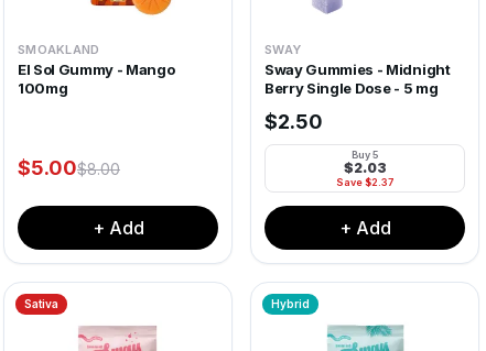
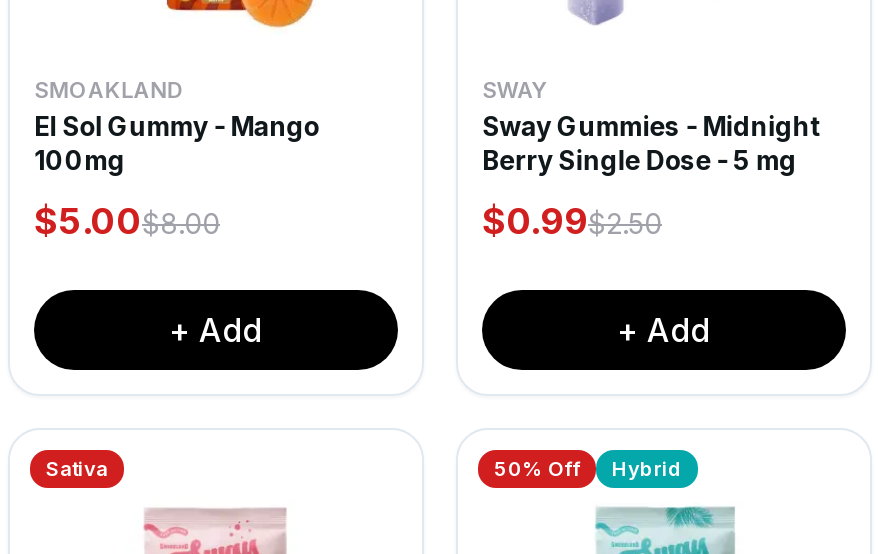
- $2.50
- Buy 5
- $2.03
- Save $2.37
+ $0.99$2.50

+ 50% Off
